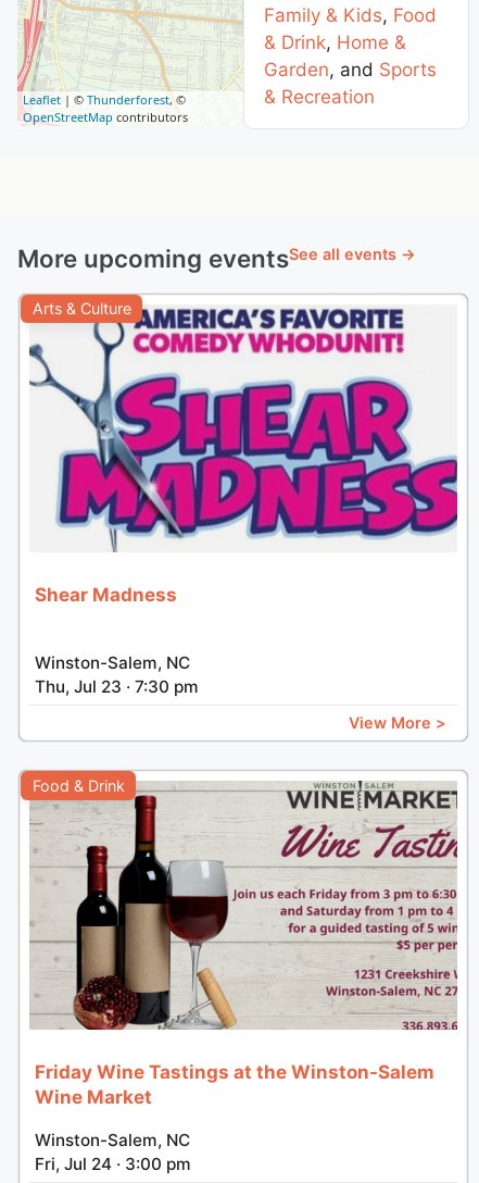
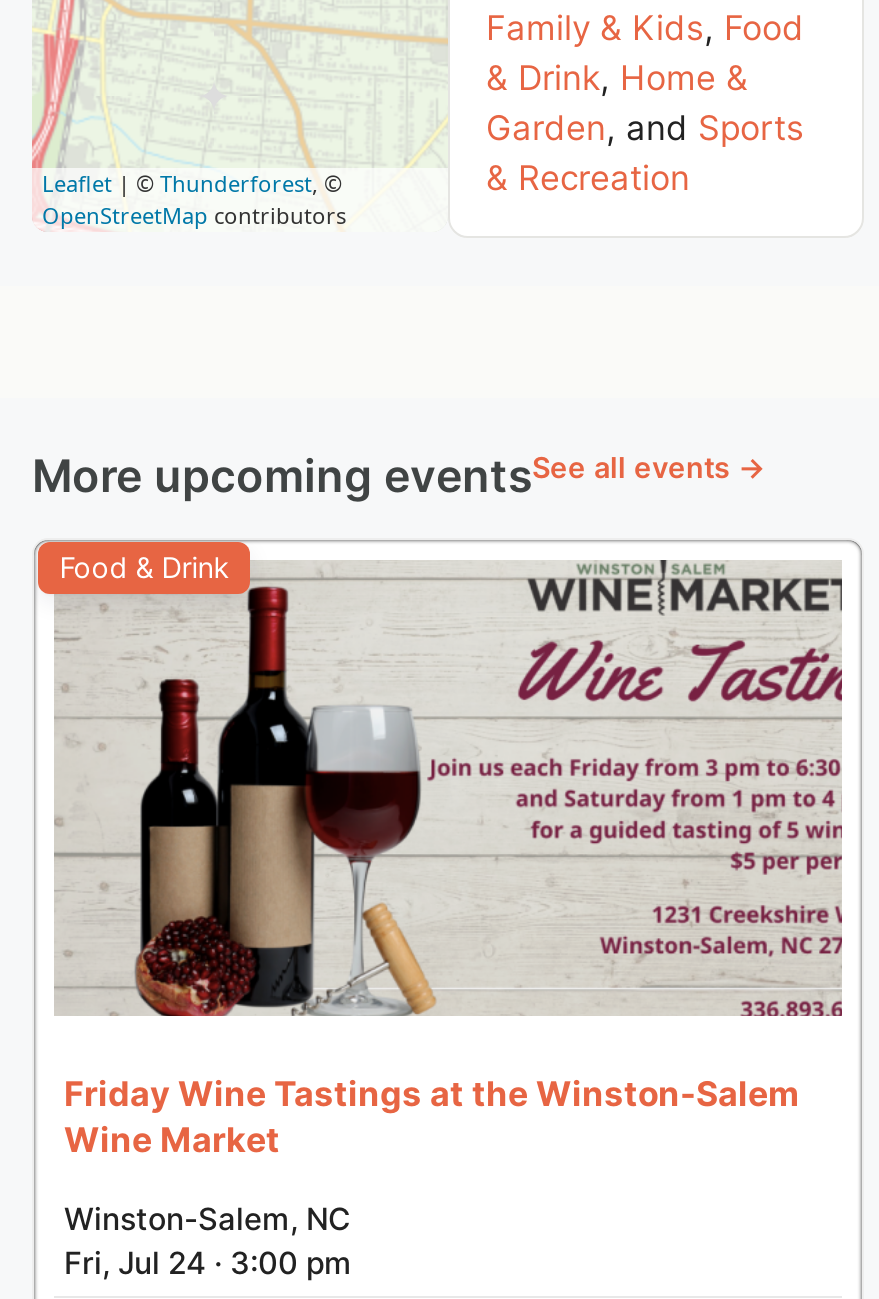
- [image]
- Arts & Culture

- Shear Madness
- Winston-Salem, NC
- Thu, Jul 23 · 7:30 pm
- View More >
